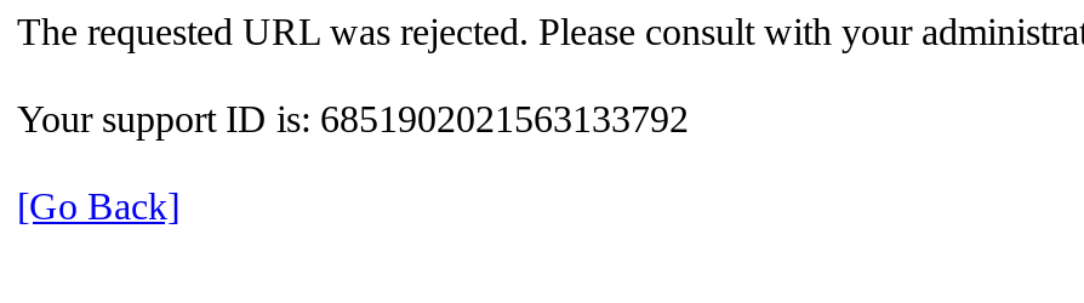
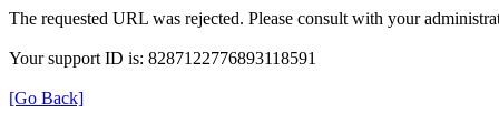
- Your support ID is: 6851902021563133792
+ Your support ID is: 8287122776893118591
